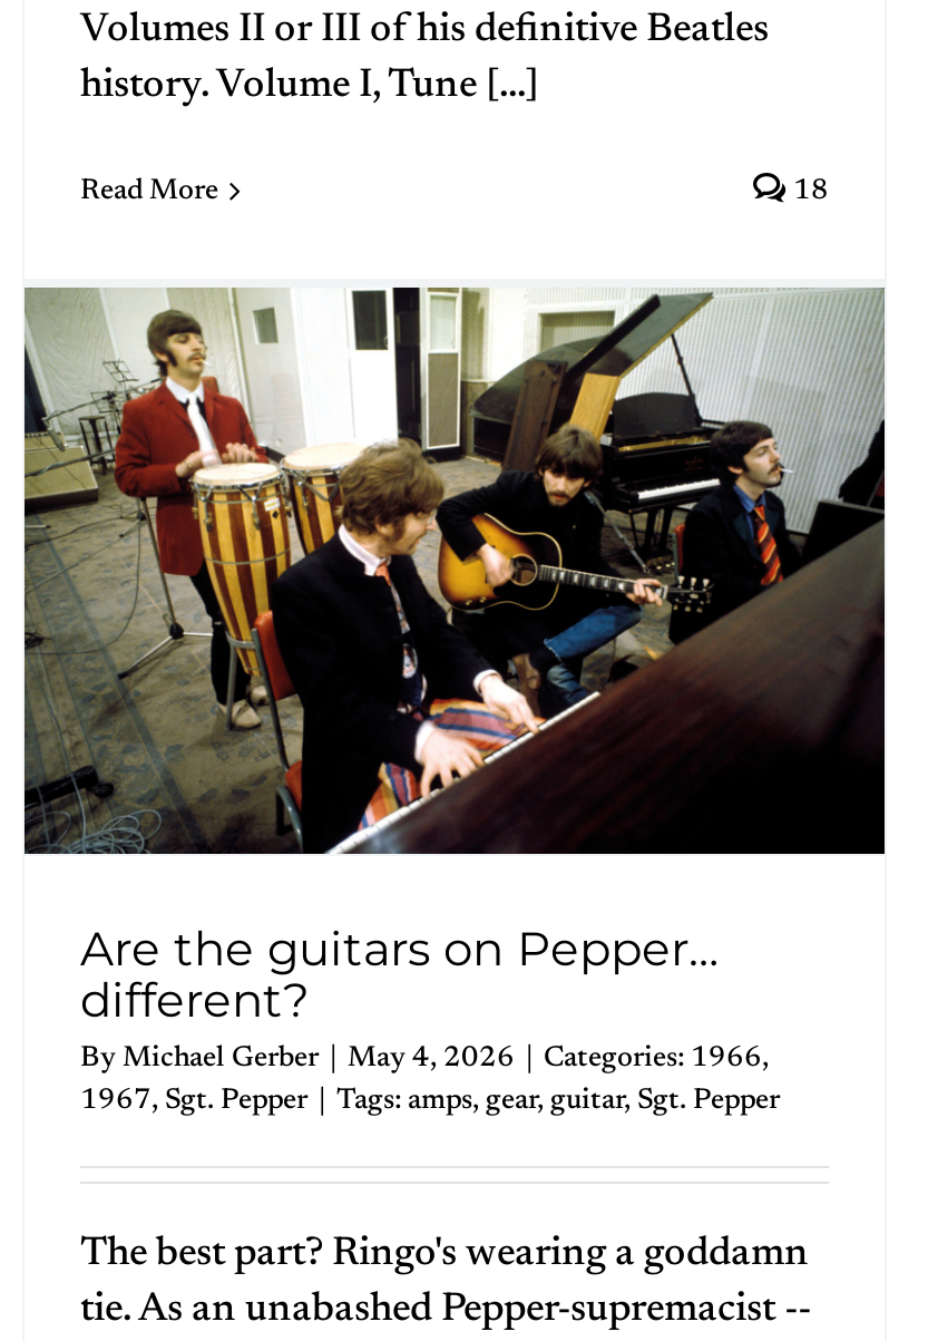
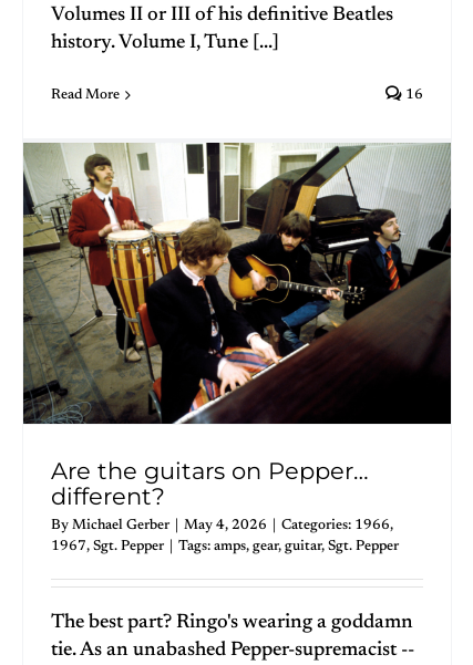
- 18
+ 16
